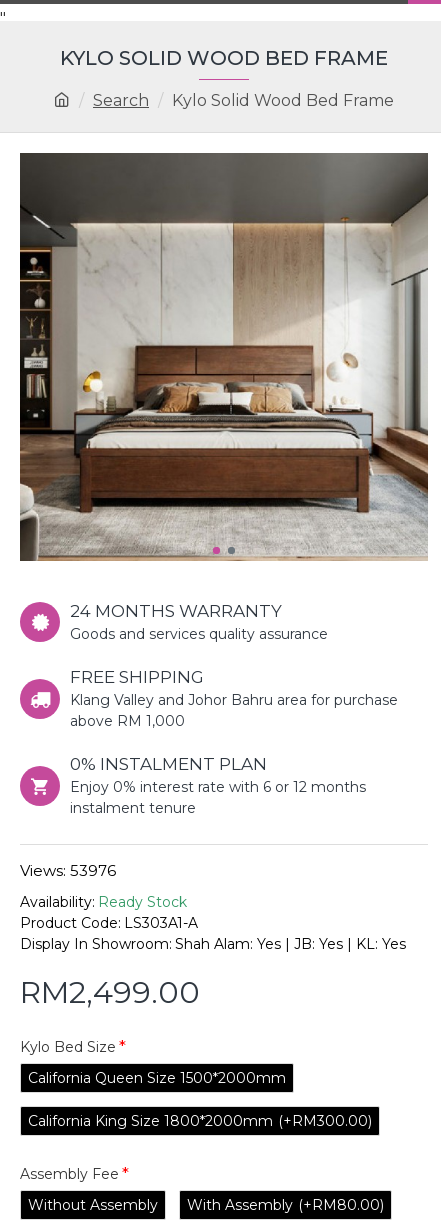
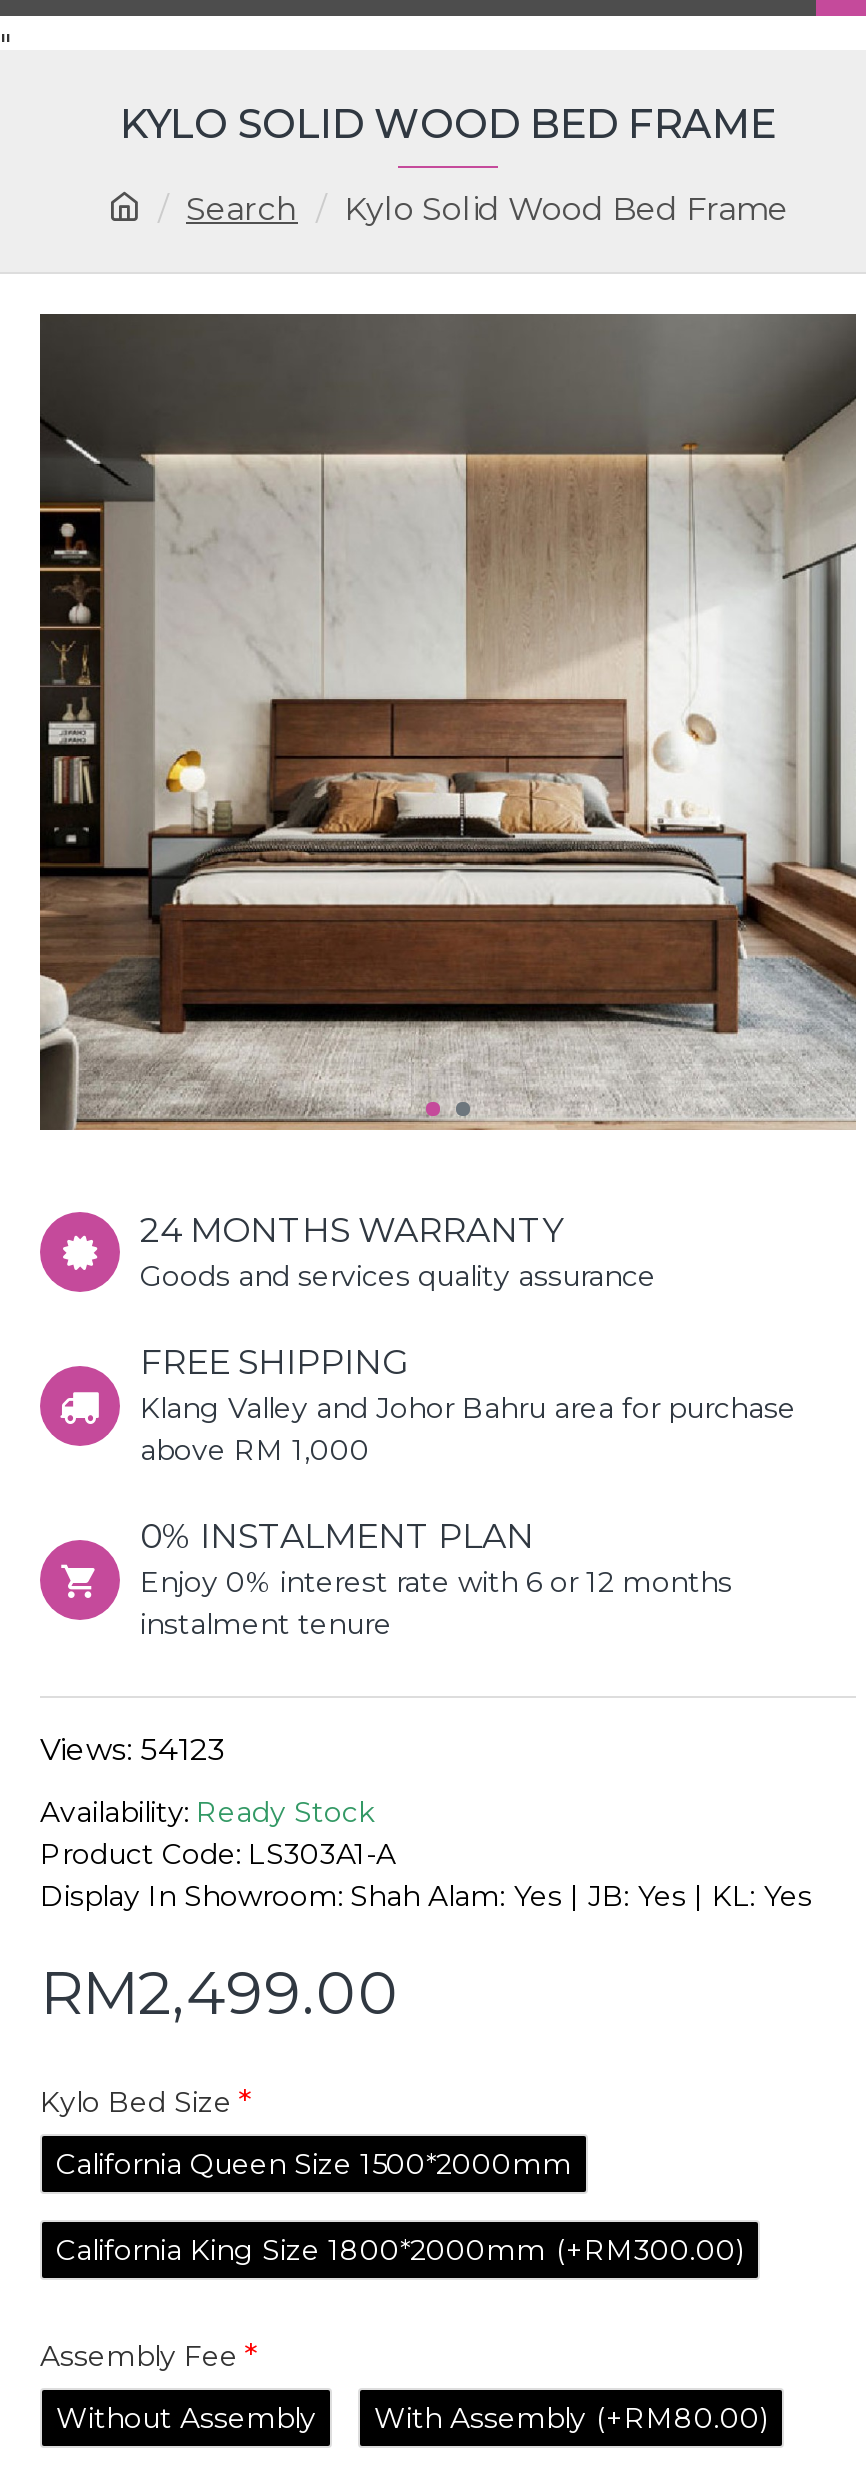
- Views: 53976
+ Views: 54123
